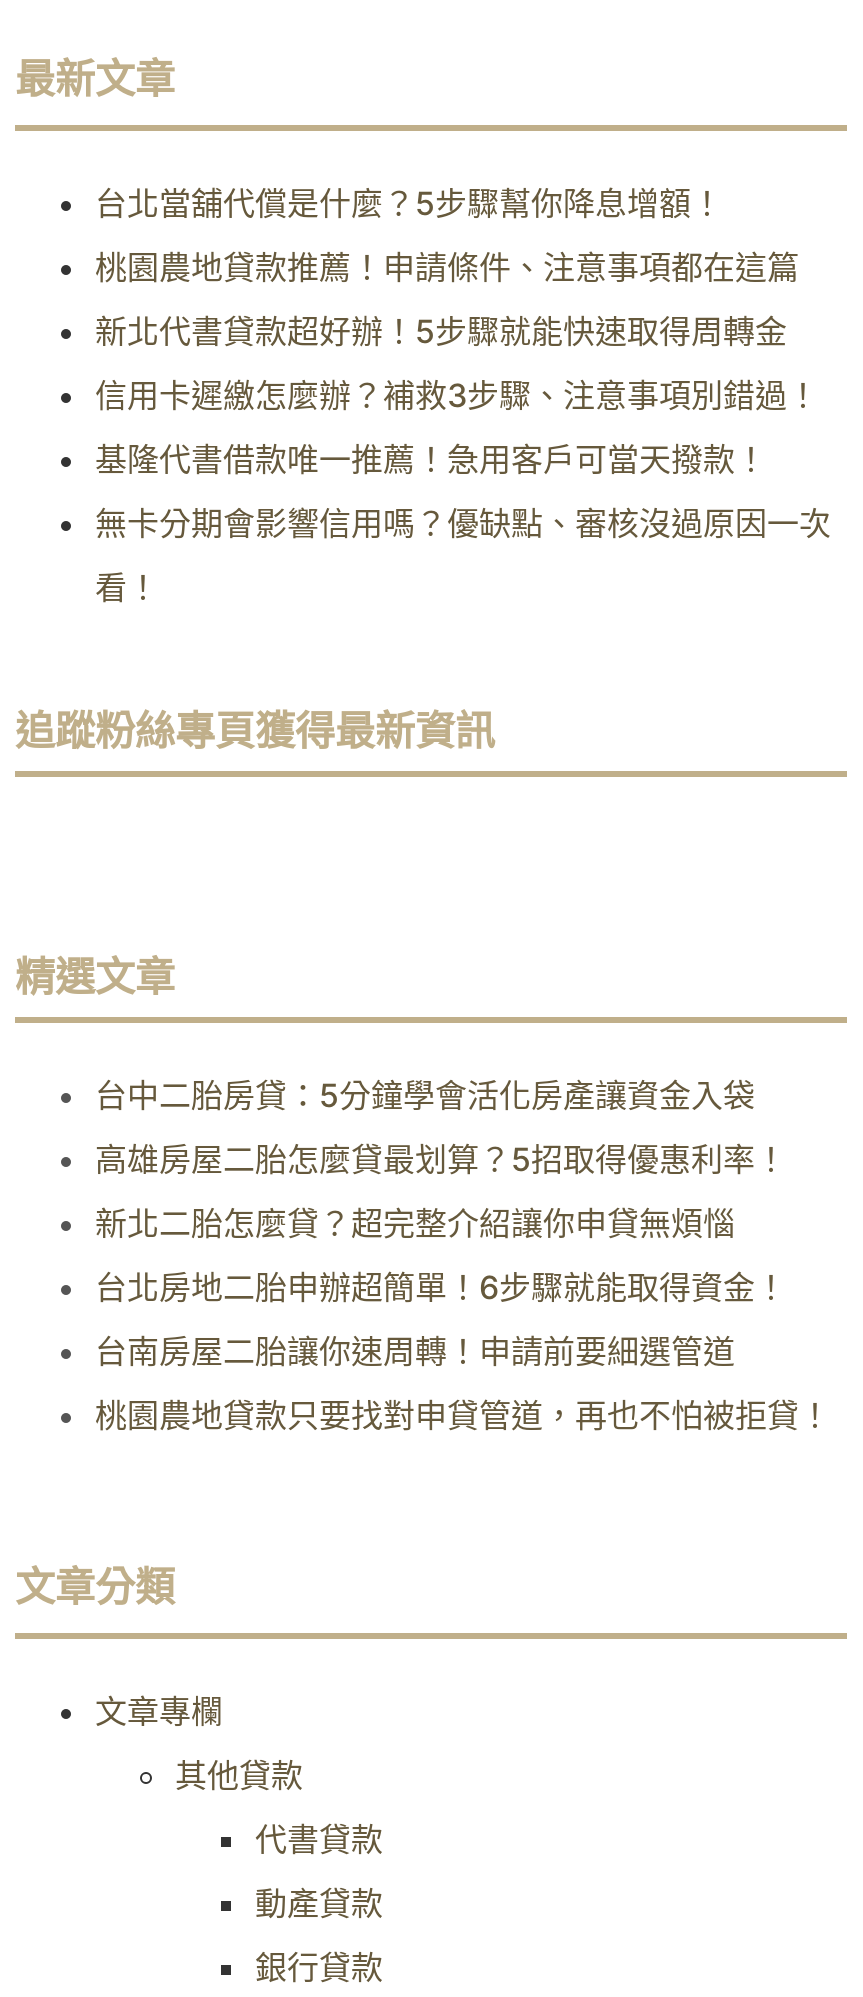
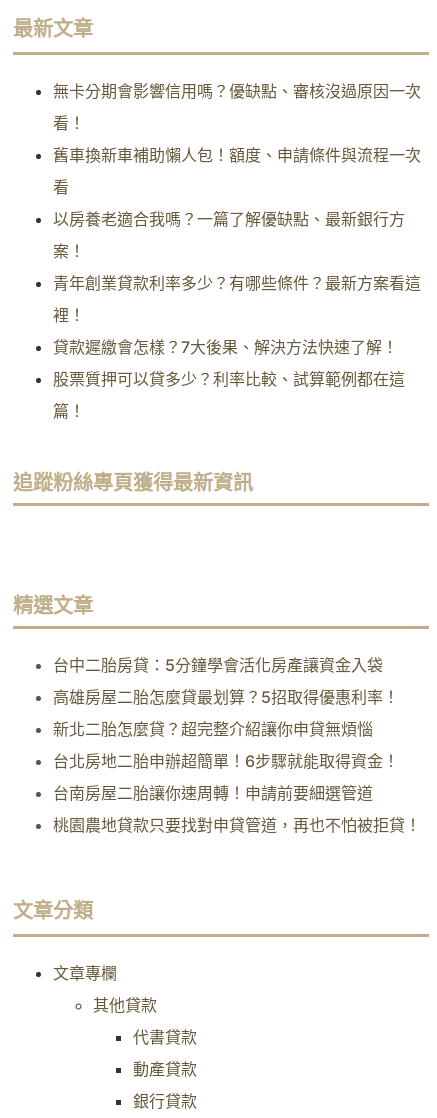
- 台北當舖代償是什麼？5步驟幫你降息增額！
- 桃園農地貸款推薦！申請條件、注意事項都在這篇
- 新北代書貸款超好辦！5步驟就能快速取得周轉金
- 信用卡遲繳怎麼辦？補救3步驟、注意事項別錯過！
- 基隆代書借款唯一推薦！急用客戶可當天撥款！

moved up: 無卡分期會影響信用嗎？優缺點、審核沒過原因一次 | 看！

+ 舊車換新車補助懶人包！額度、申請條件與流程一次
+ 看
+ 以房養老適合我嗎？一篇了解優缺點、最新銀行方
+ 案！
+ 青年創業貸款利率多少？有哪些條件？最新方案看這
+ 裡！
+ 貸款遲繳會怎樣？7大後果、解決方法快速了解！
+ 股票質押可以貸多少？利率比較、試算範例都在這
+ 篇！
